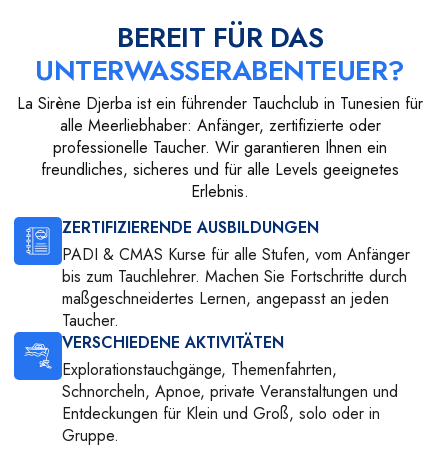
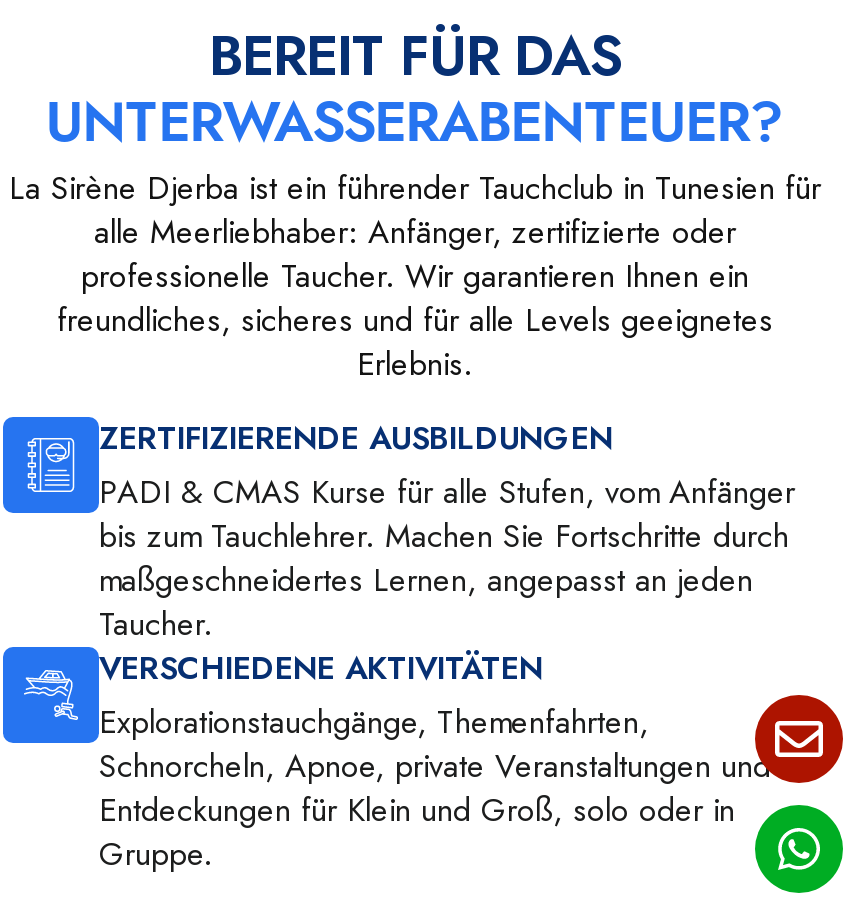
+ [image]

+ [image]
